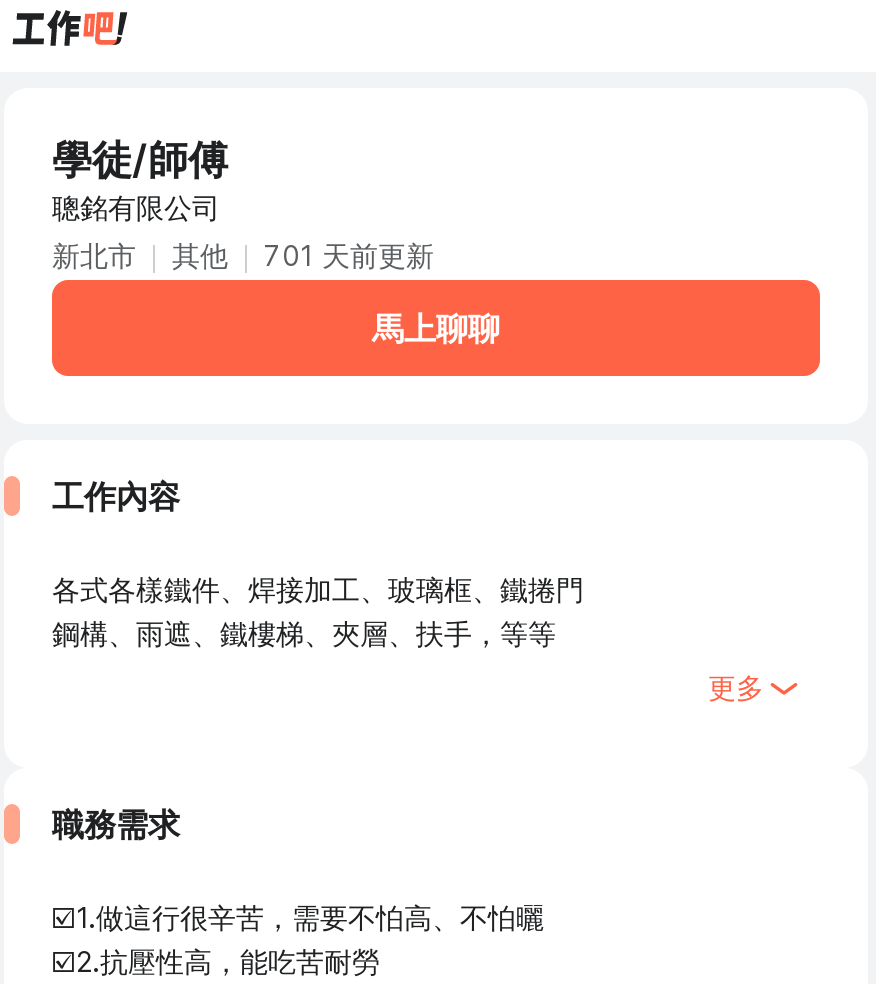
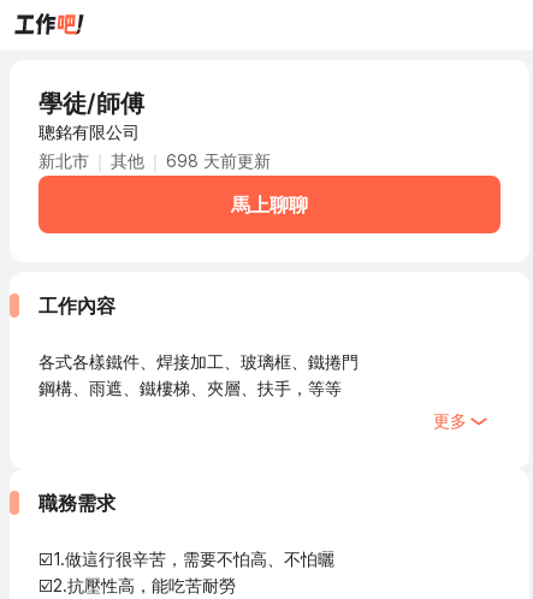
- 新北市 其他 701 天前更新
+ 新北市 其他 698 天前更新
